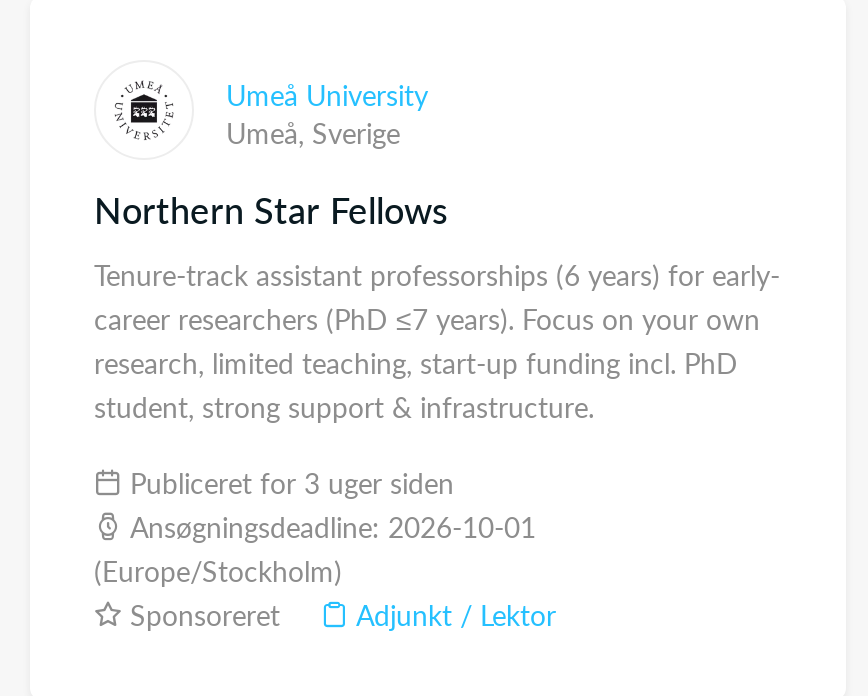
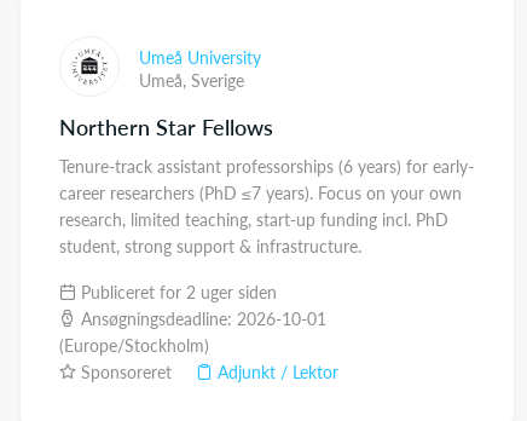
- Publiceret for 3 uger siden
+ Publiceret for 2 uger siden
